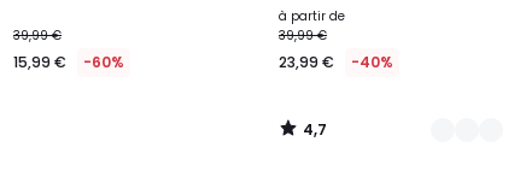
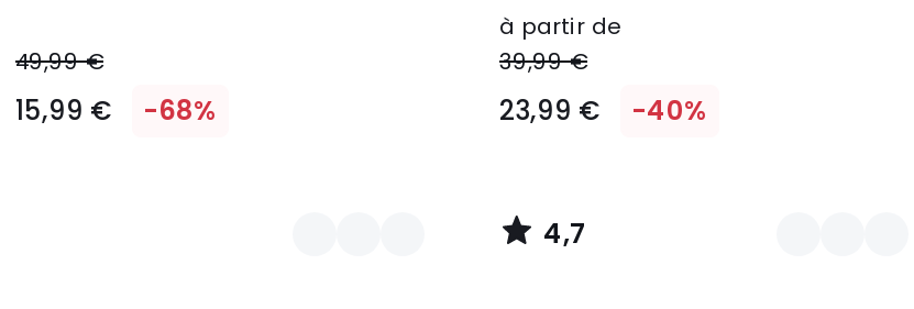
- 39,99 €
+ 49,99 €

- 15,99 € -60%
+ 15,99 € -68%
